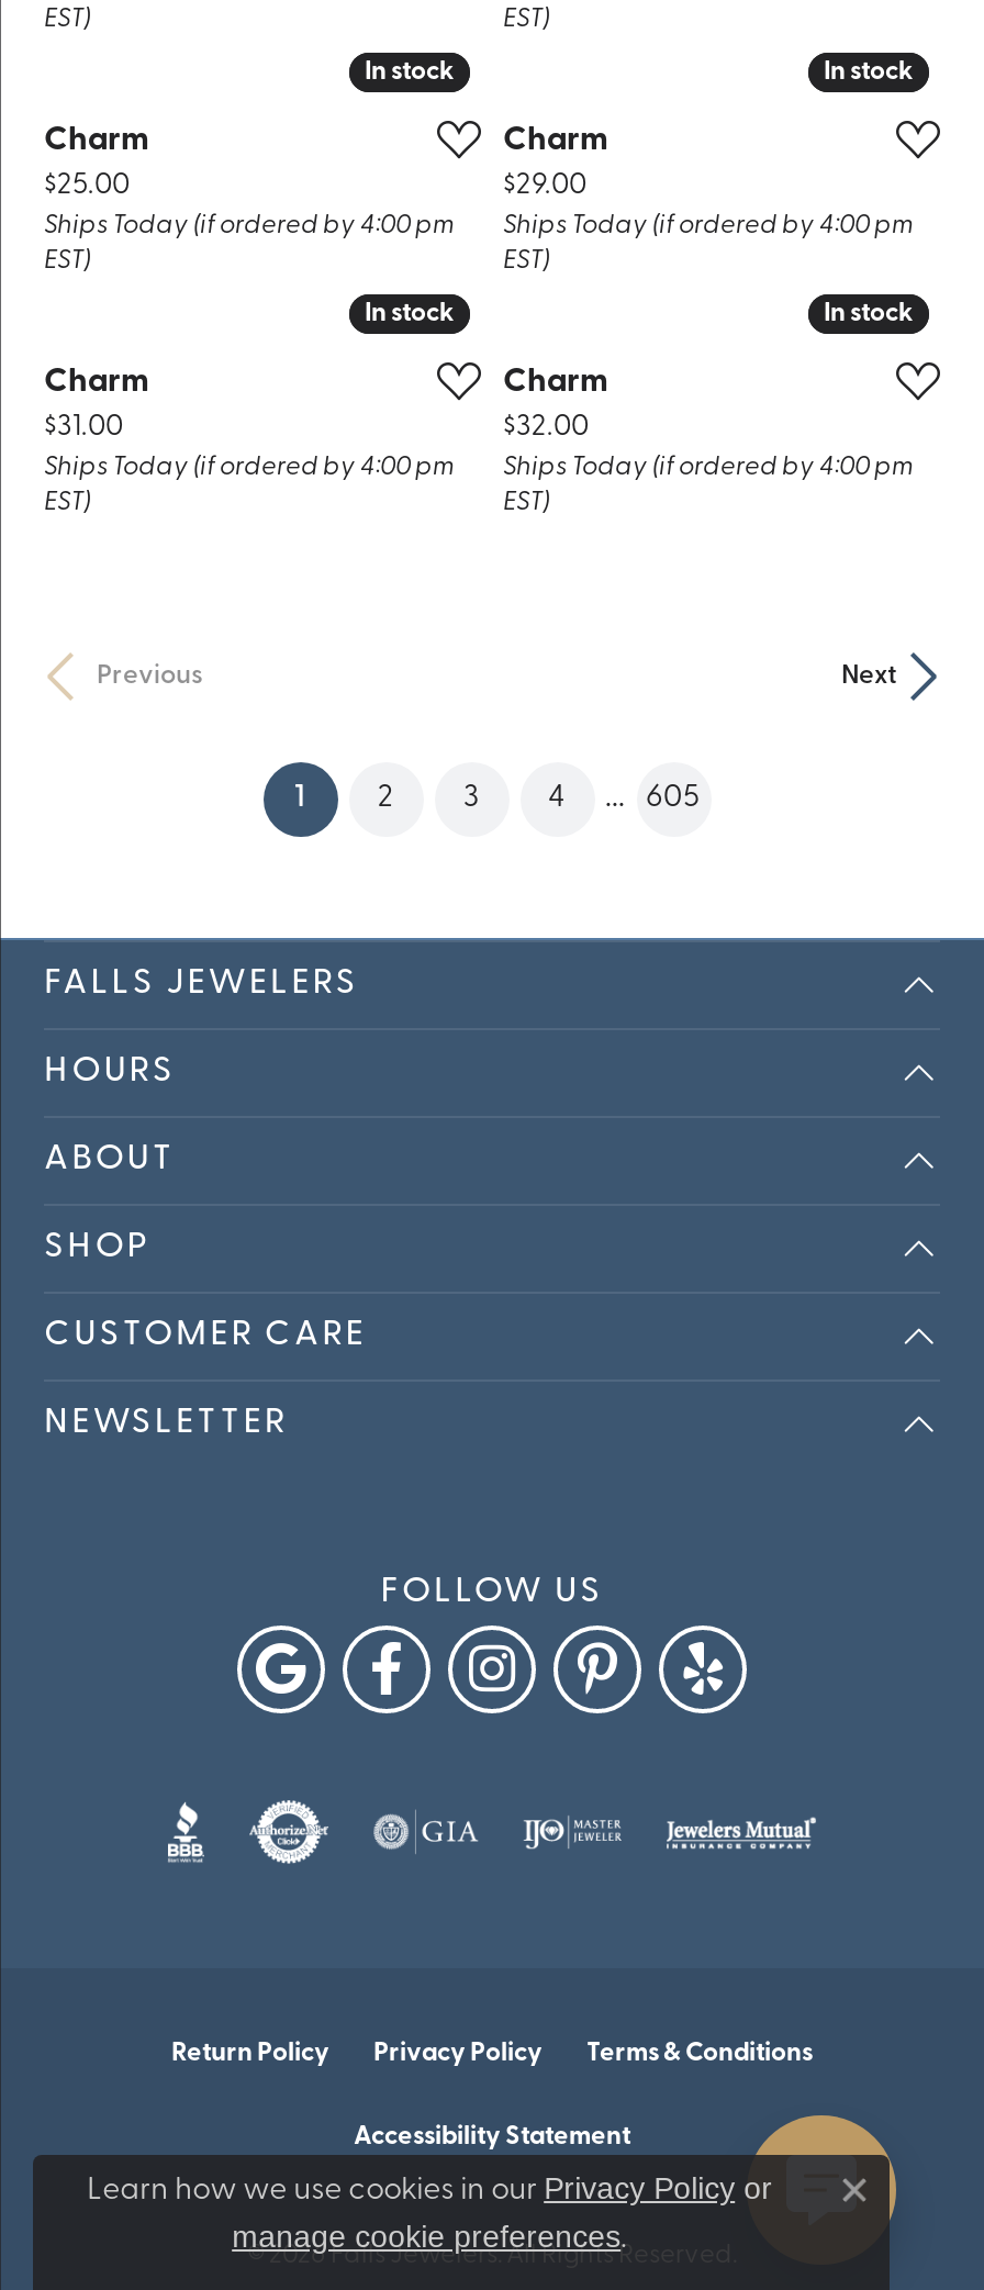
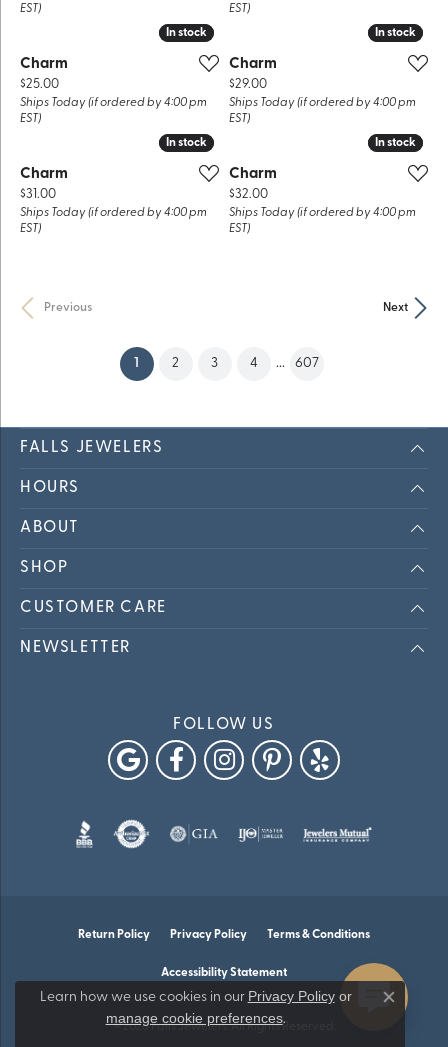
- 605
+ 607
